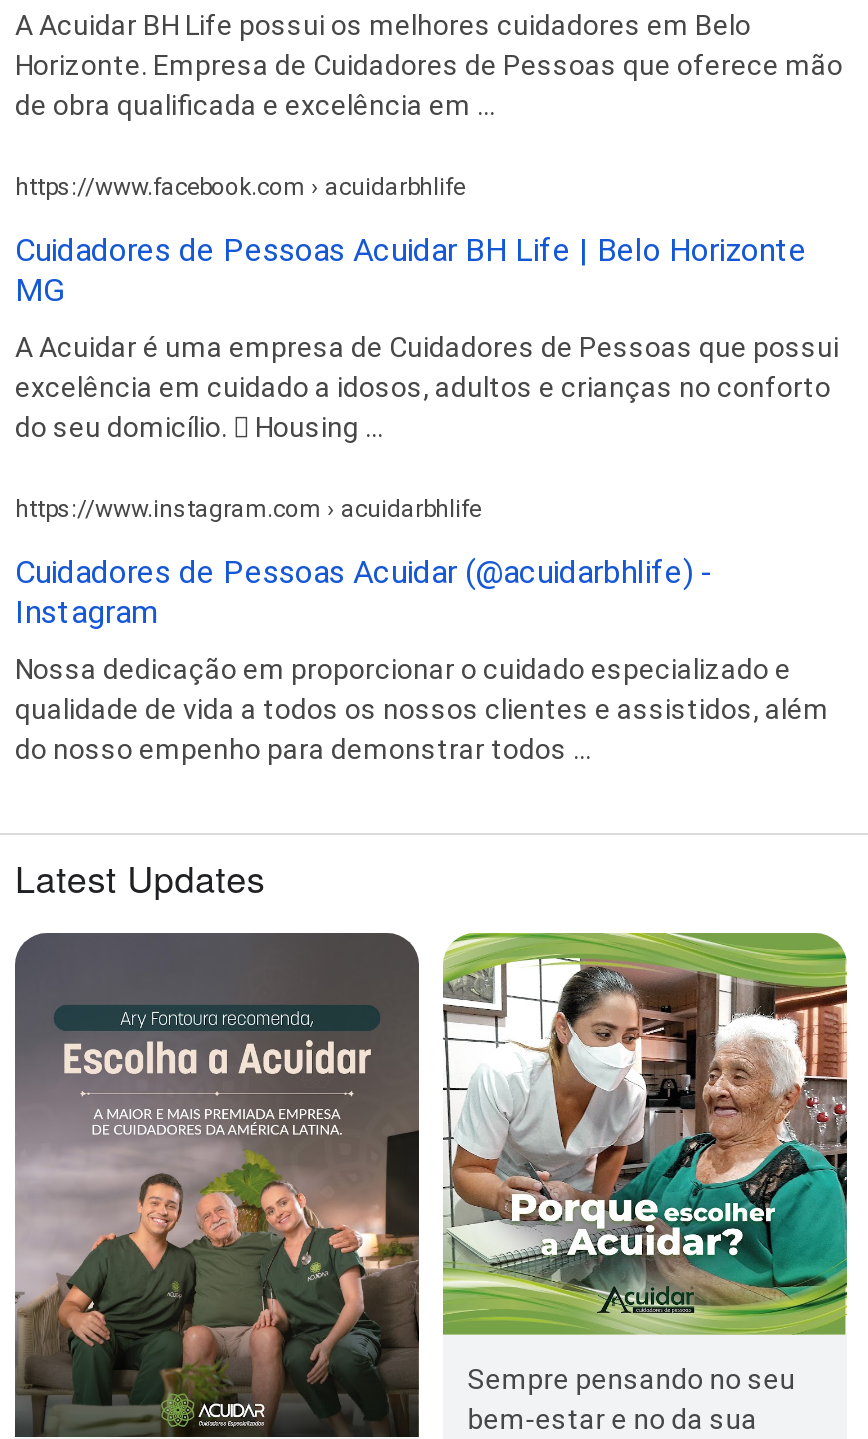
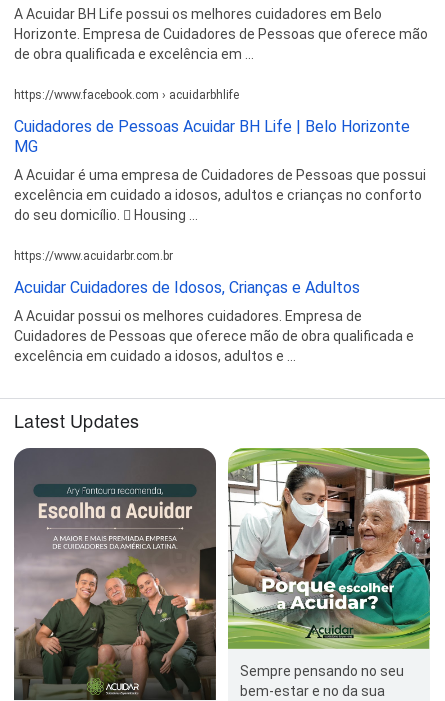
- https://www.instagram.com › acuidarbhlife
+ https://www.acuidarbr.com.br

- Cuidadores de Pessoas Acuidar (@acuidarbhlife) -
- Instagram
+ Acuidar Cuidadores de Idosos, Crianças e Adultos

- Nossa dedicação em proporcionar o cuidado especializado e
- qualidade de vida a todos os nossos clientes e assistidos, além
- do nosso empenho para demonstrar todos ...
+ A Acuidar possui os melhores cuidadores. Empresa de
+ Cuidadores de Pessoas que oferece mão de obra qualificada e
+ excelência em cuidado a idosos, adultos e ...
